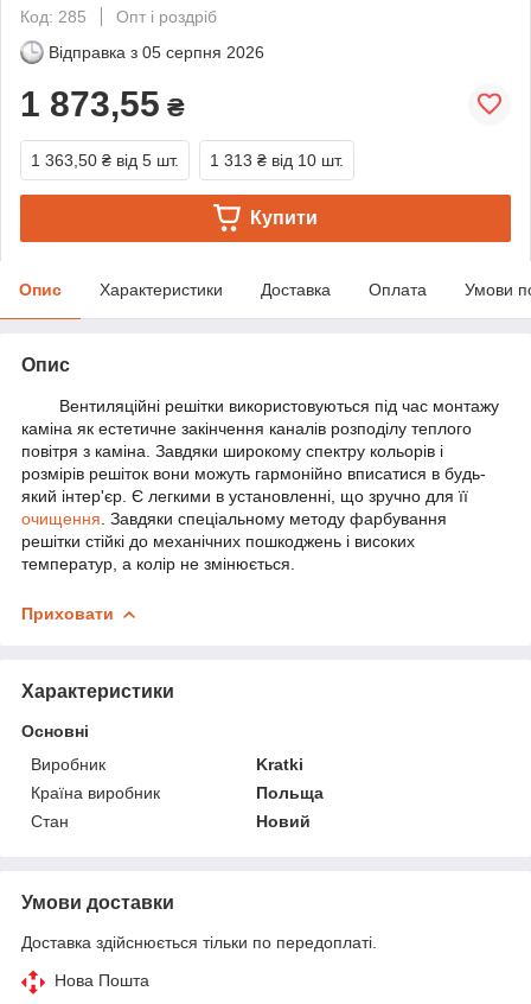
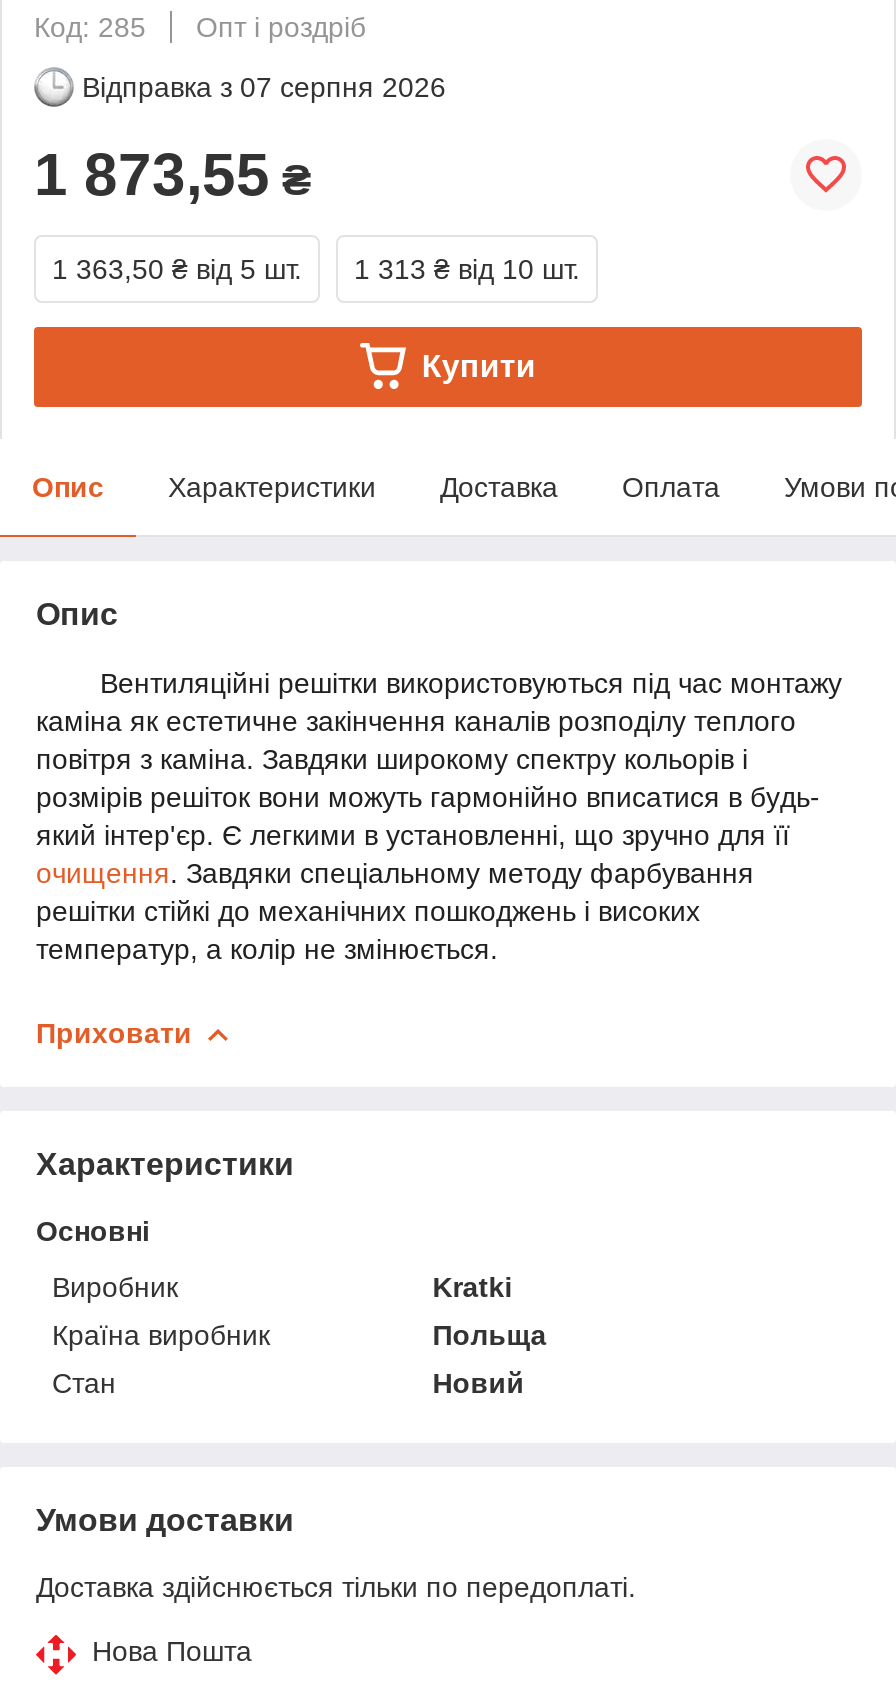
- Відправка з 05 серпня 2026
+ Відправка з 07 серпня 2026
